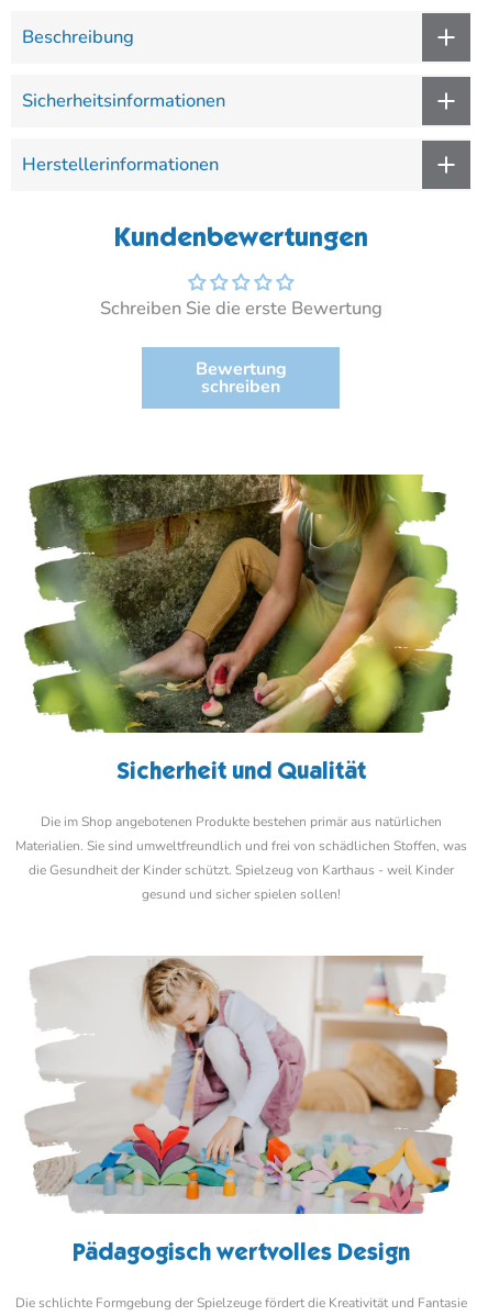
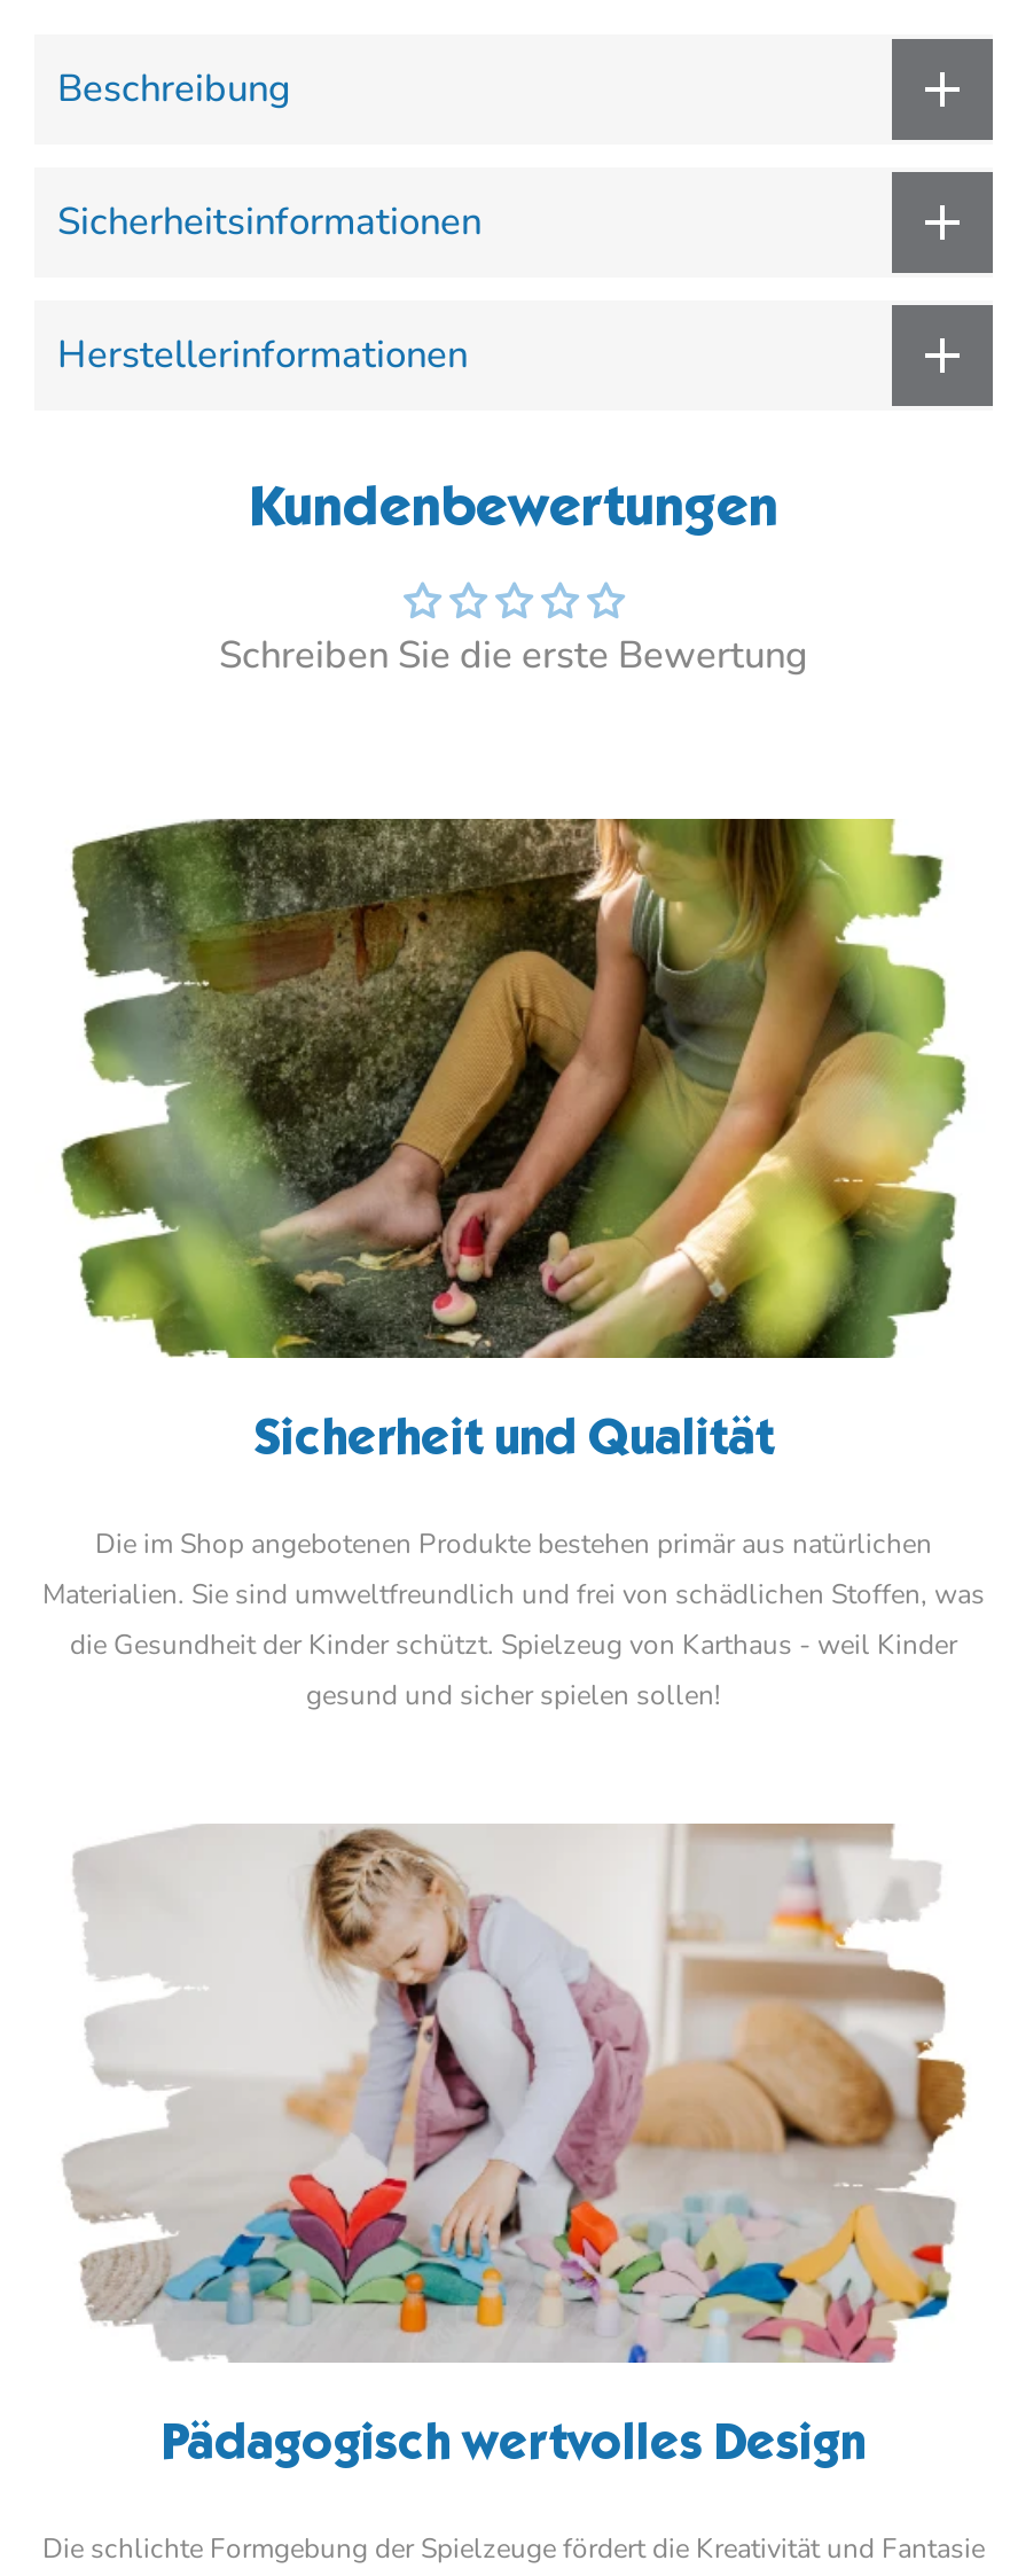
- Bewertung
- schreiben
